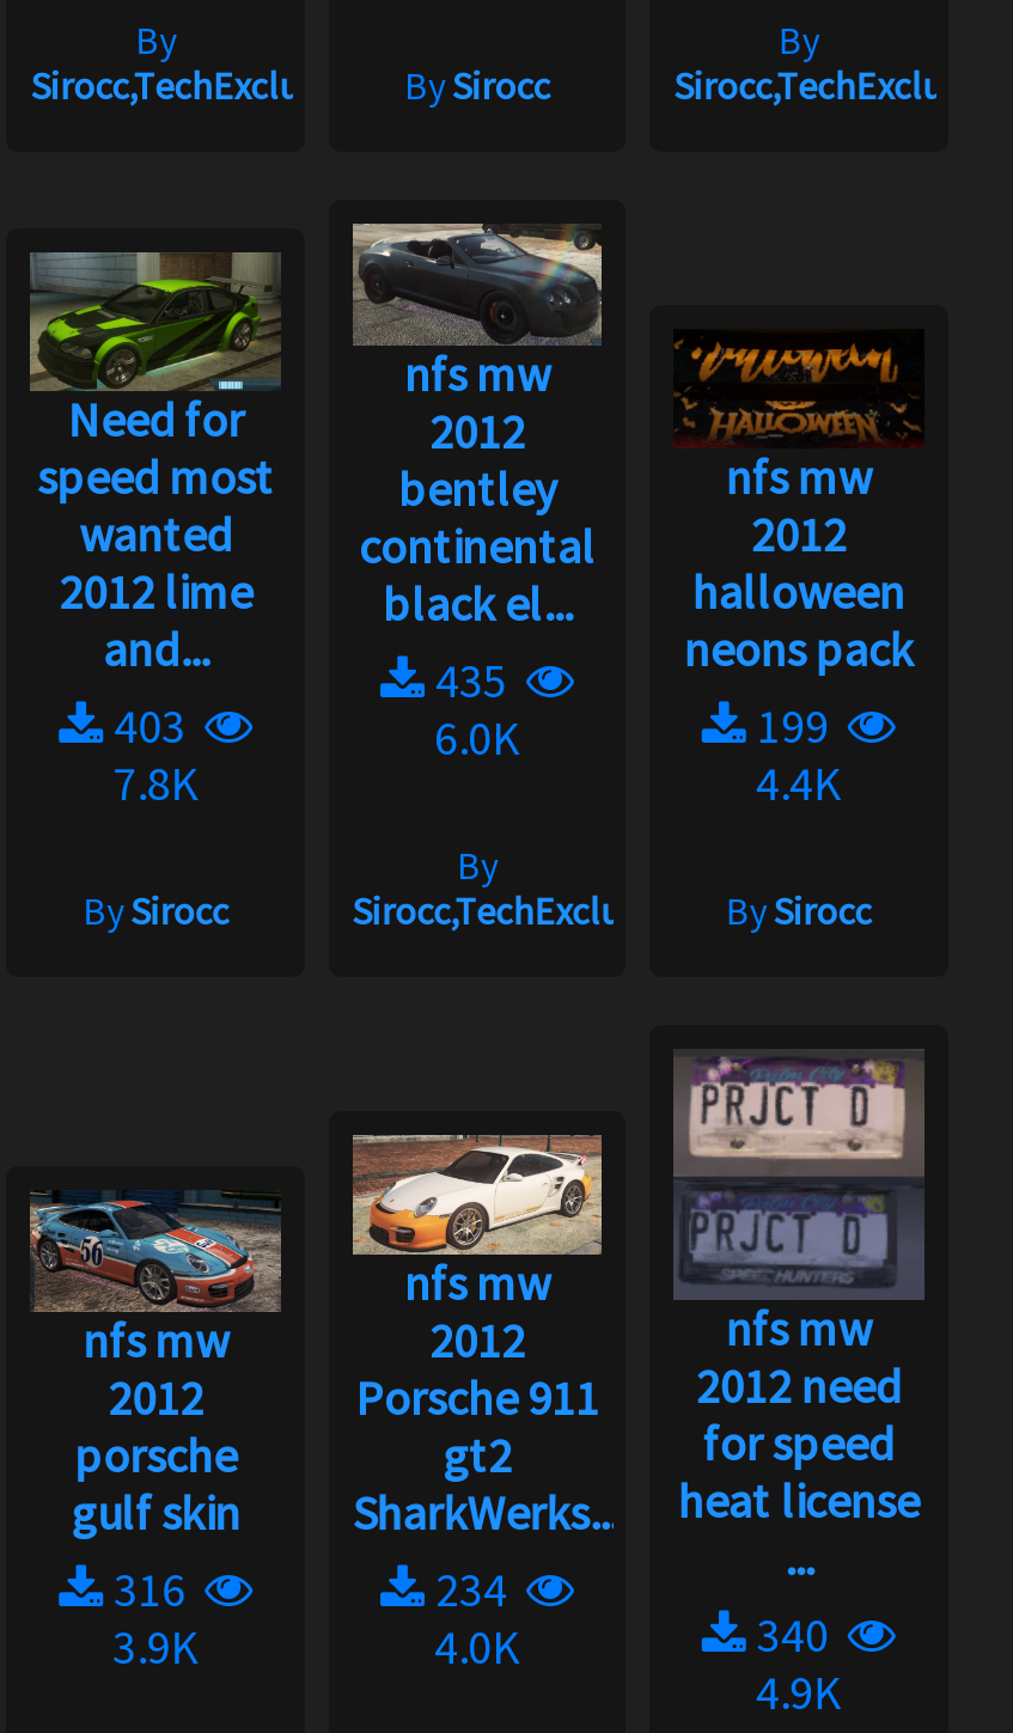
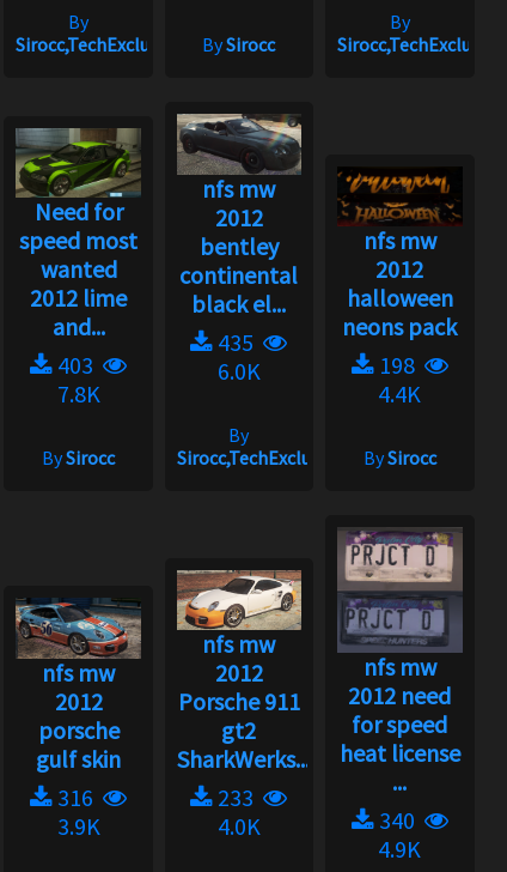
- 199
+ 198

- 234
+ 233
